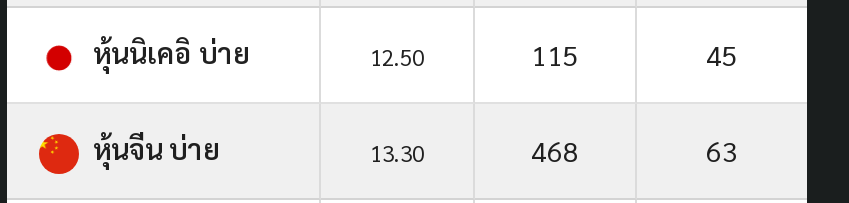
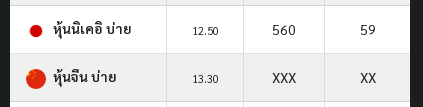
- 115
+ 560

- 45
+ 59

- 468
- 63
+ XXX
+ XX
